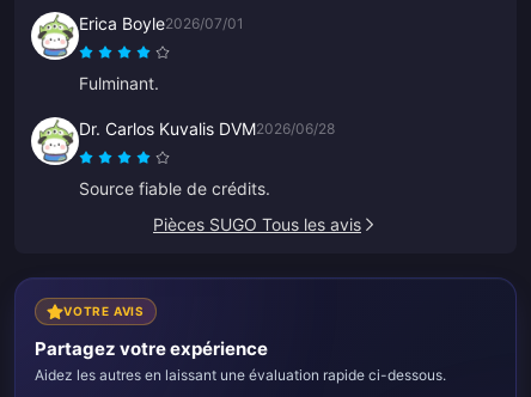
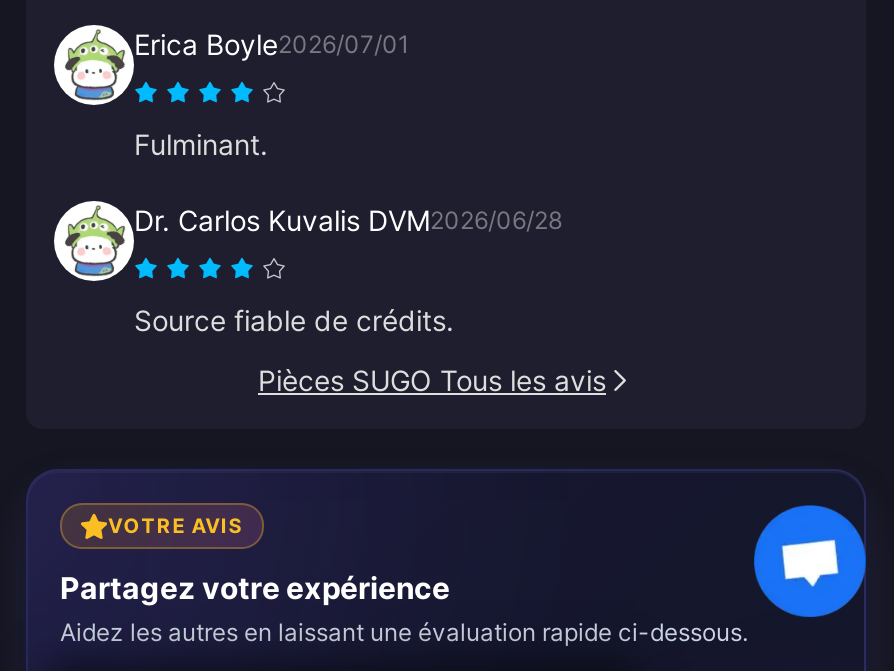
+ [image]
